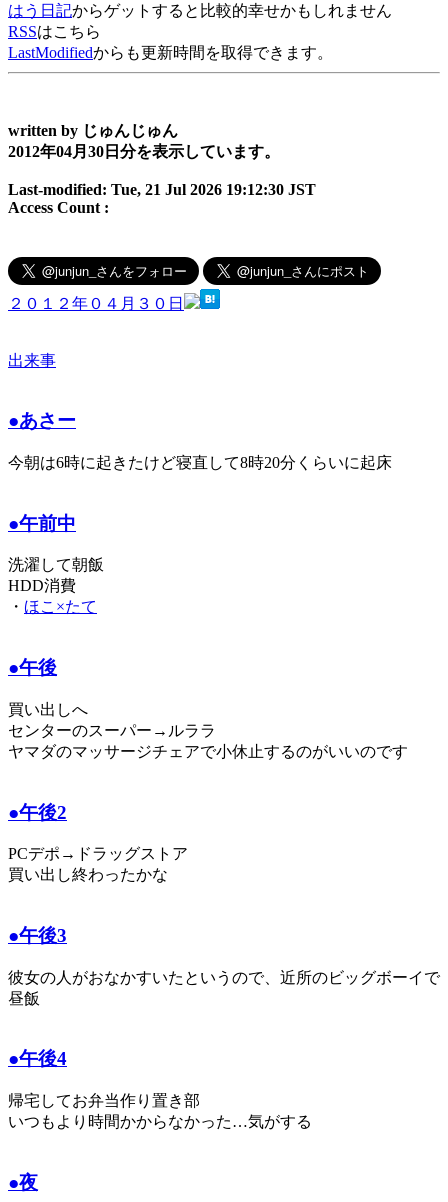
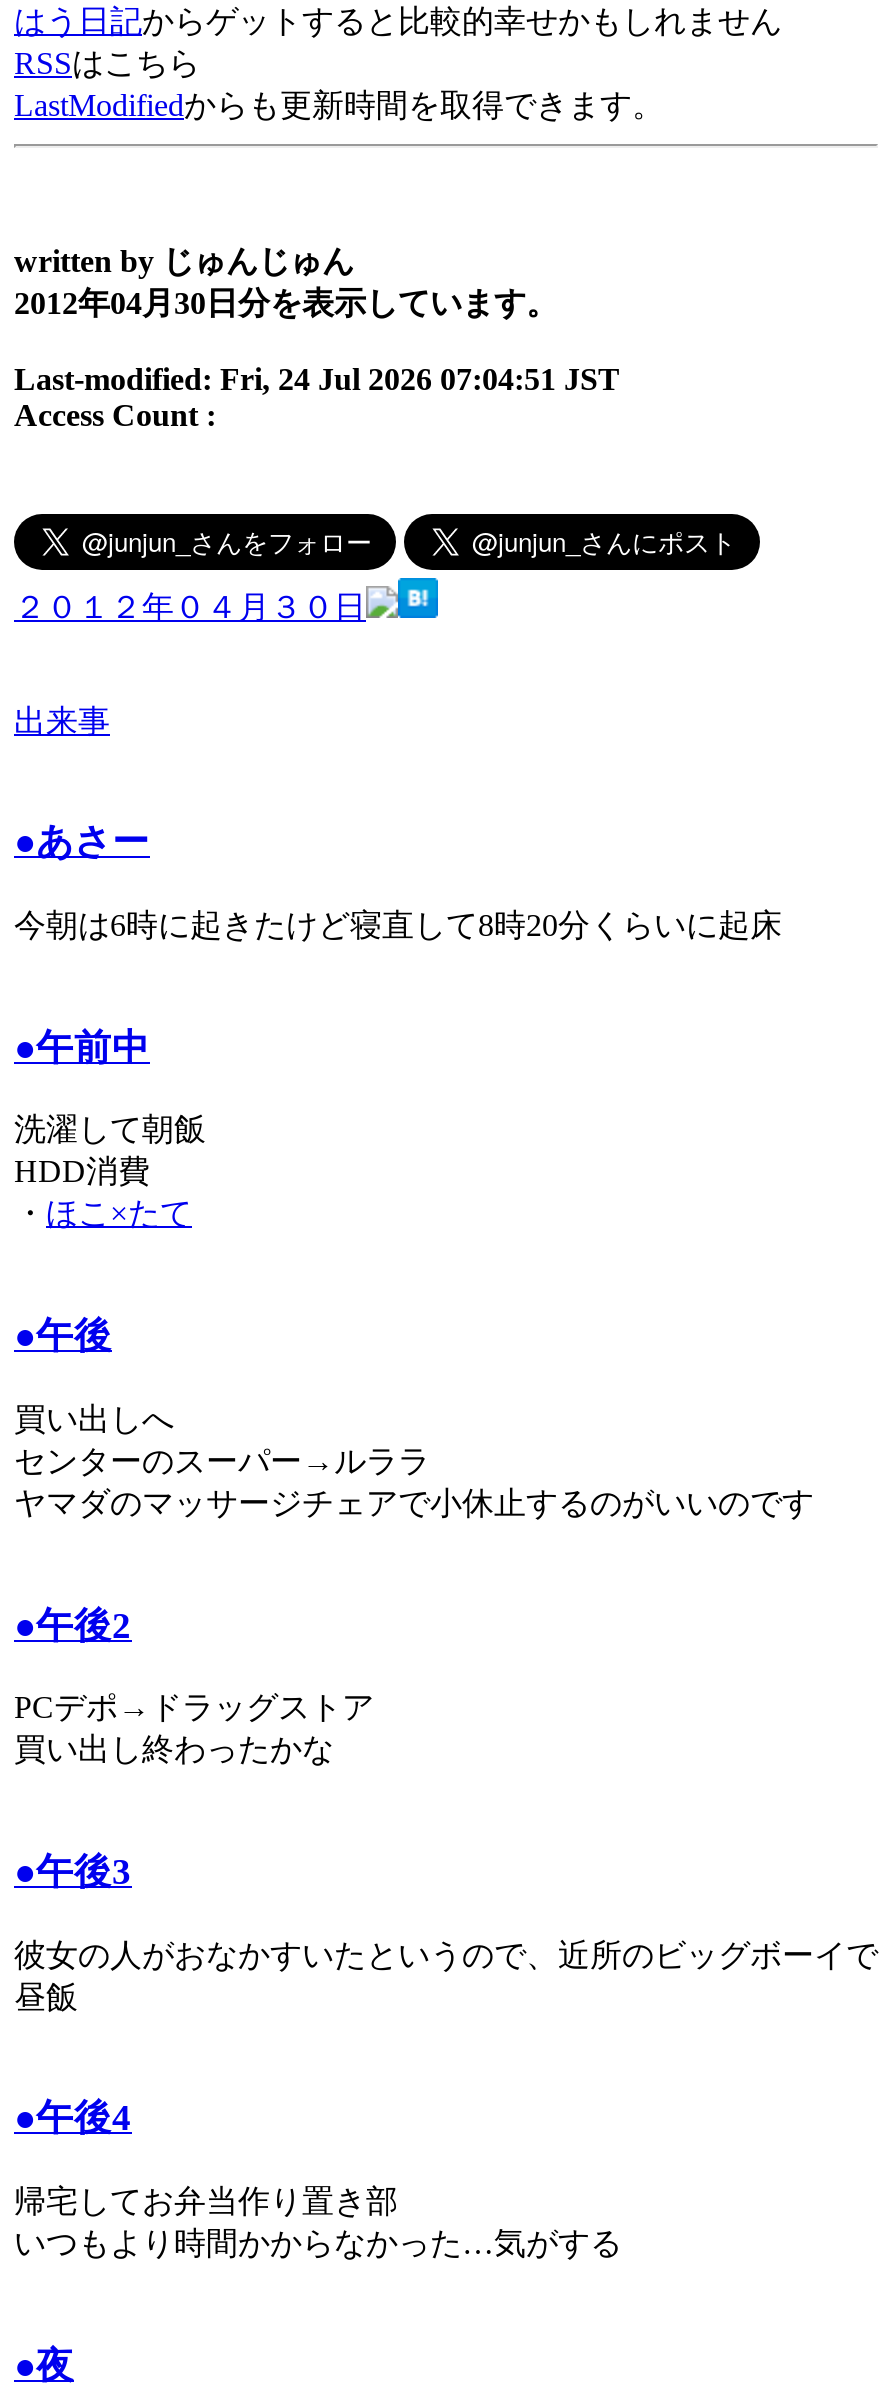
- Last-modified: Tue, 21 Jul 2026 19:12:30 JST
+ Last-modified: Fri, 24 Jul 2026 07:04:51 JST
